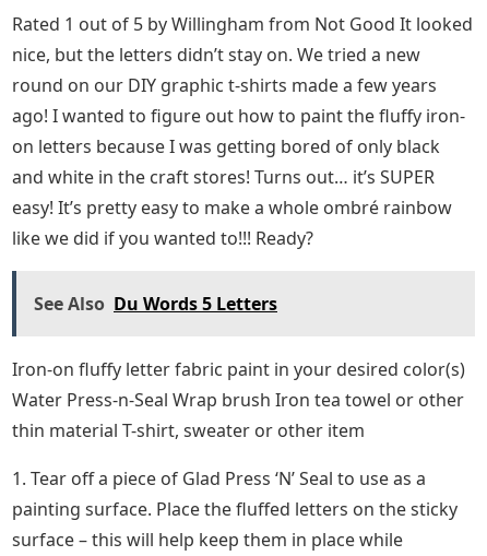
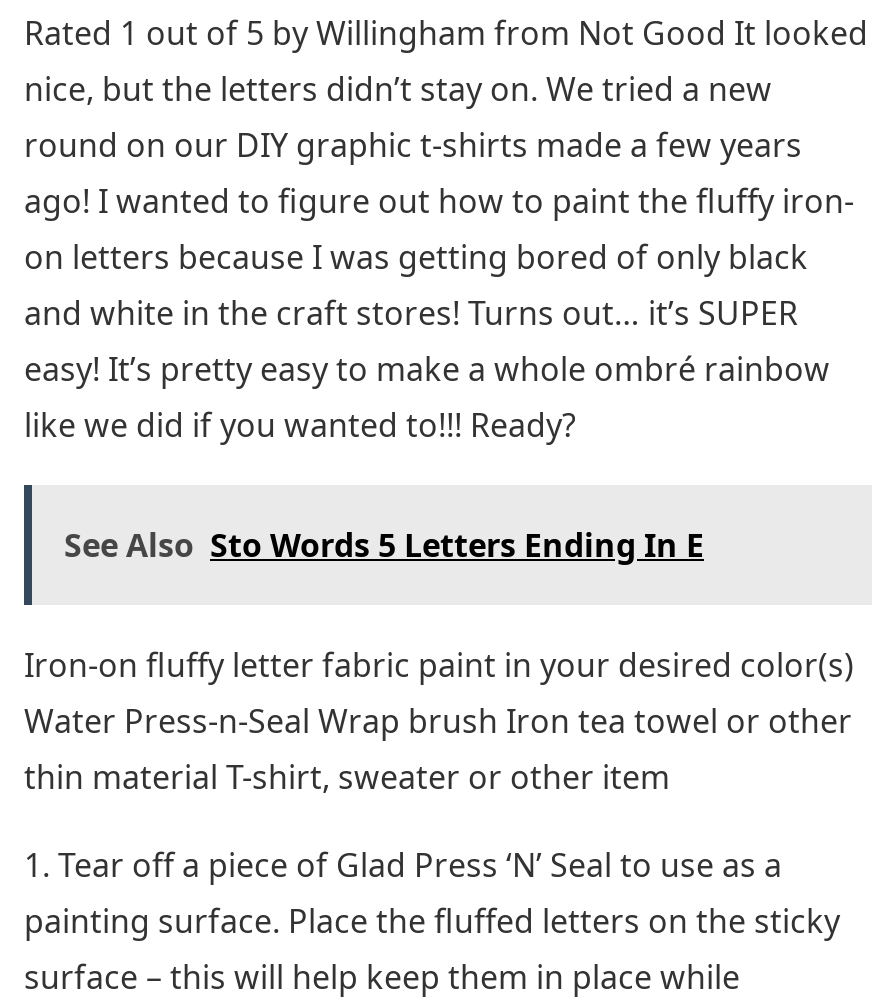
- See Also Du Words 5 Letters
+ See Also Sto Words 5 Letters Ending In E
